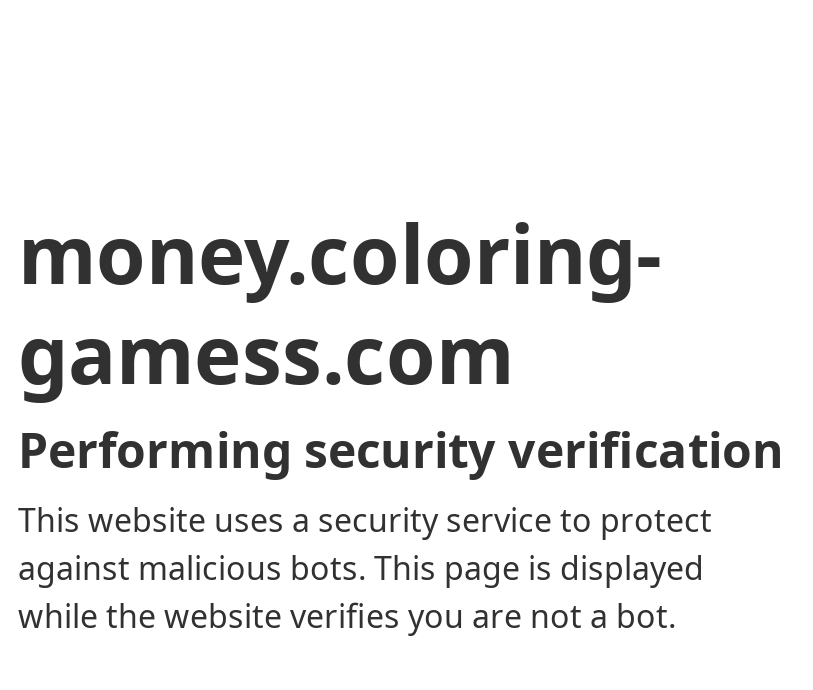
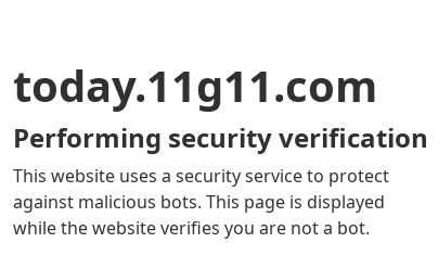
- money.coloring-
- gamess.com
+ today.11g11.com
